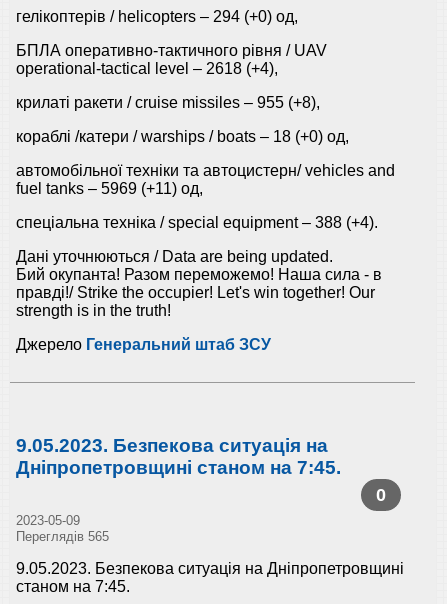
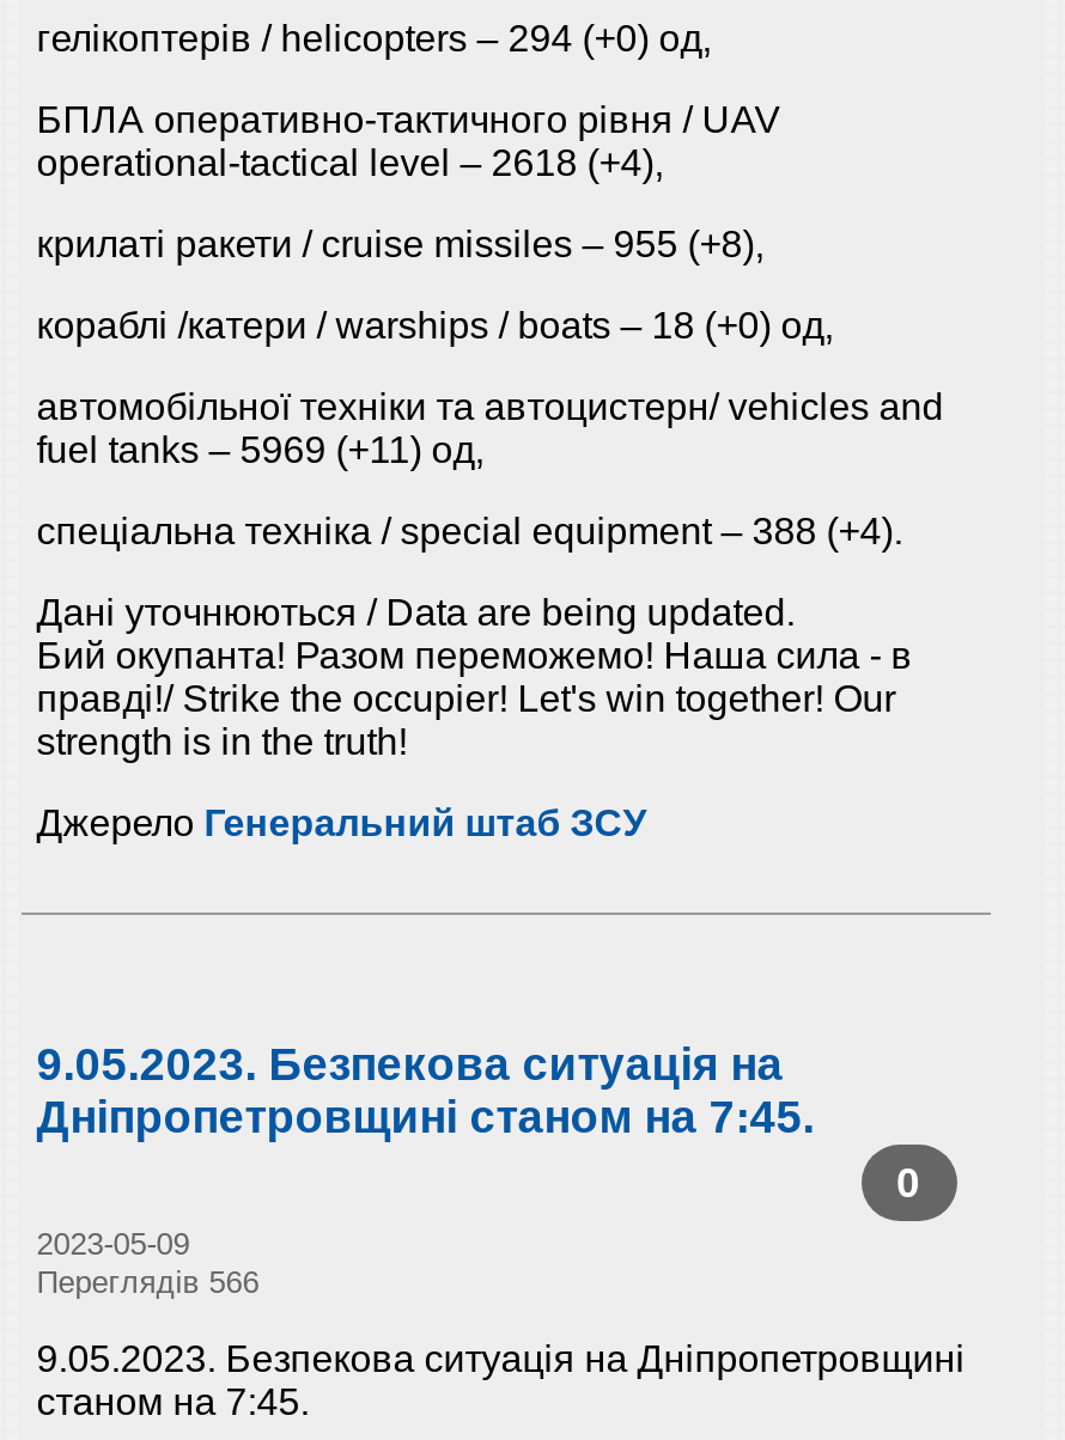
- Переглядів 565
+ Переглядів 566
